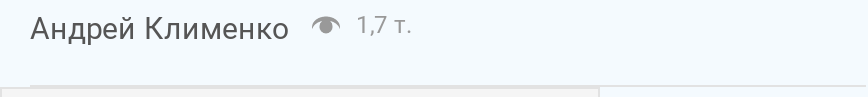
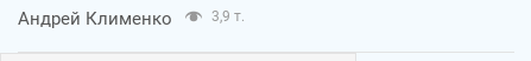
- 1,7 т.
+ 3,9 т.
